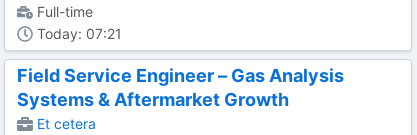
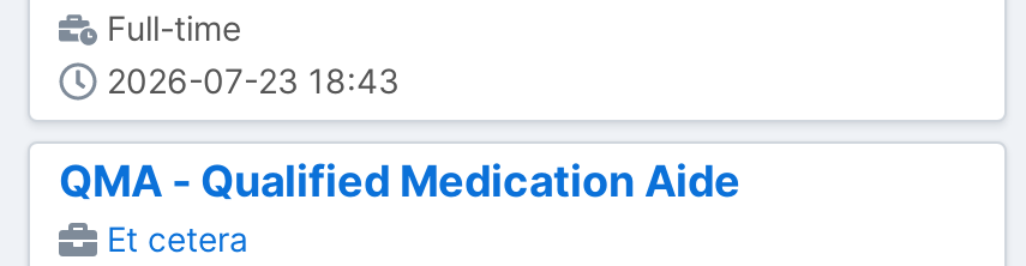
- Today: 07:21
+ 2026-07-23 18:43

- Field Service Engineer – Gas Analysis
- Systems & Aftermarket Growth
+ QMA - Qualified Medication Aide
